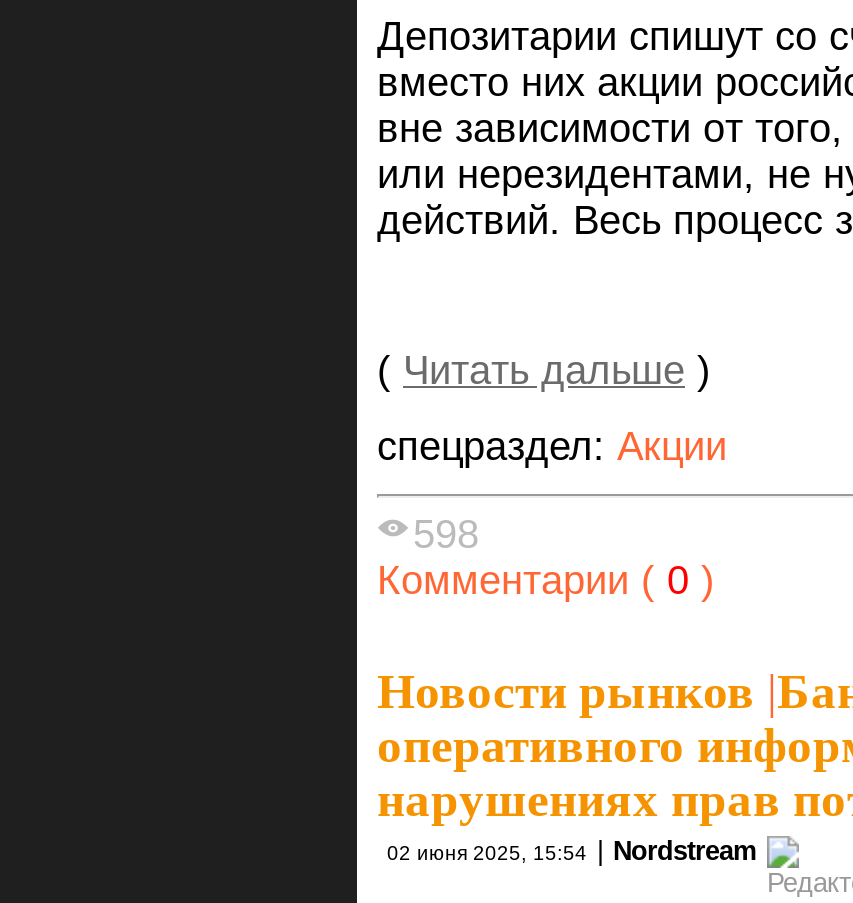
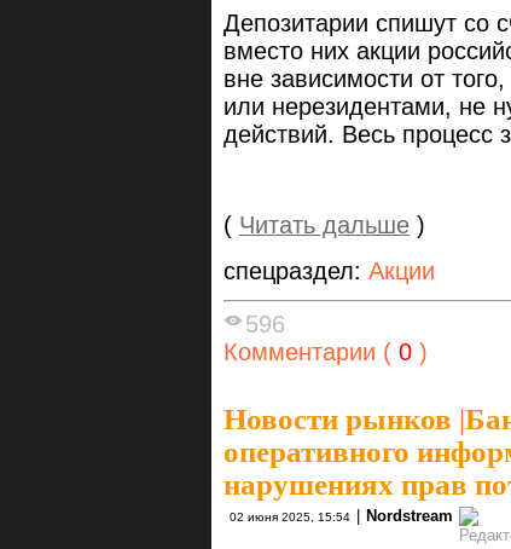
- 598
+ 596
